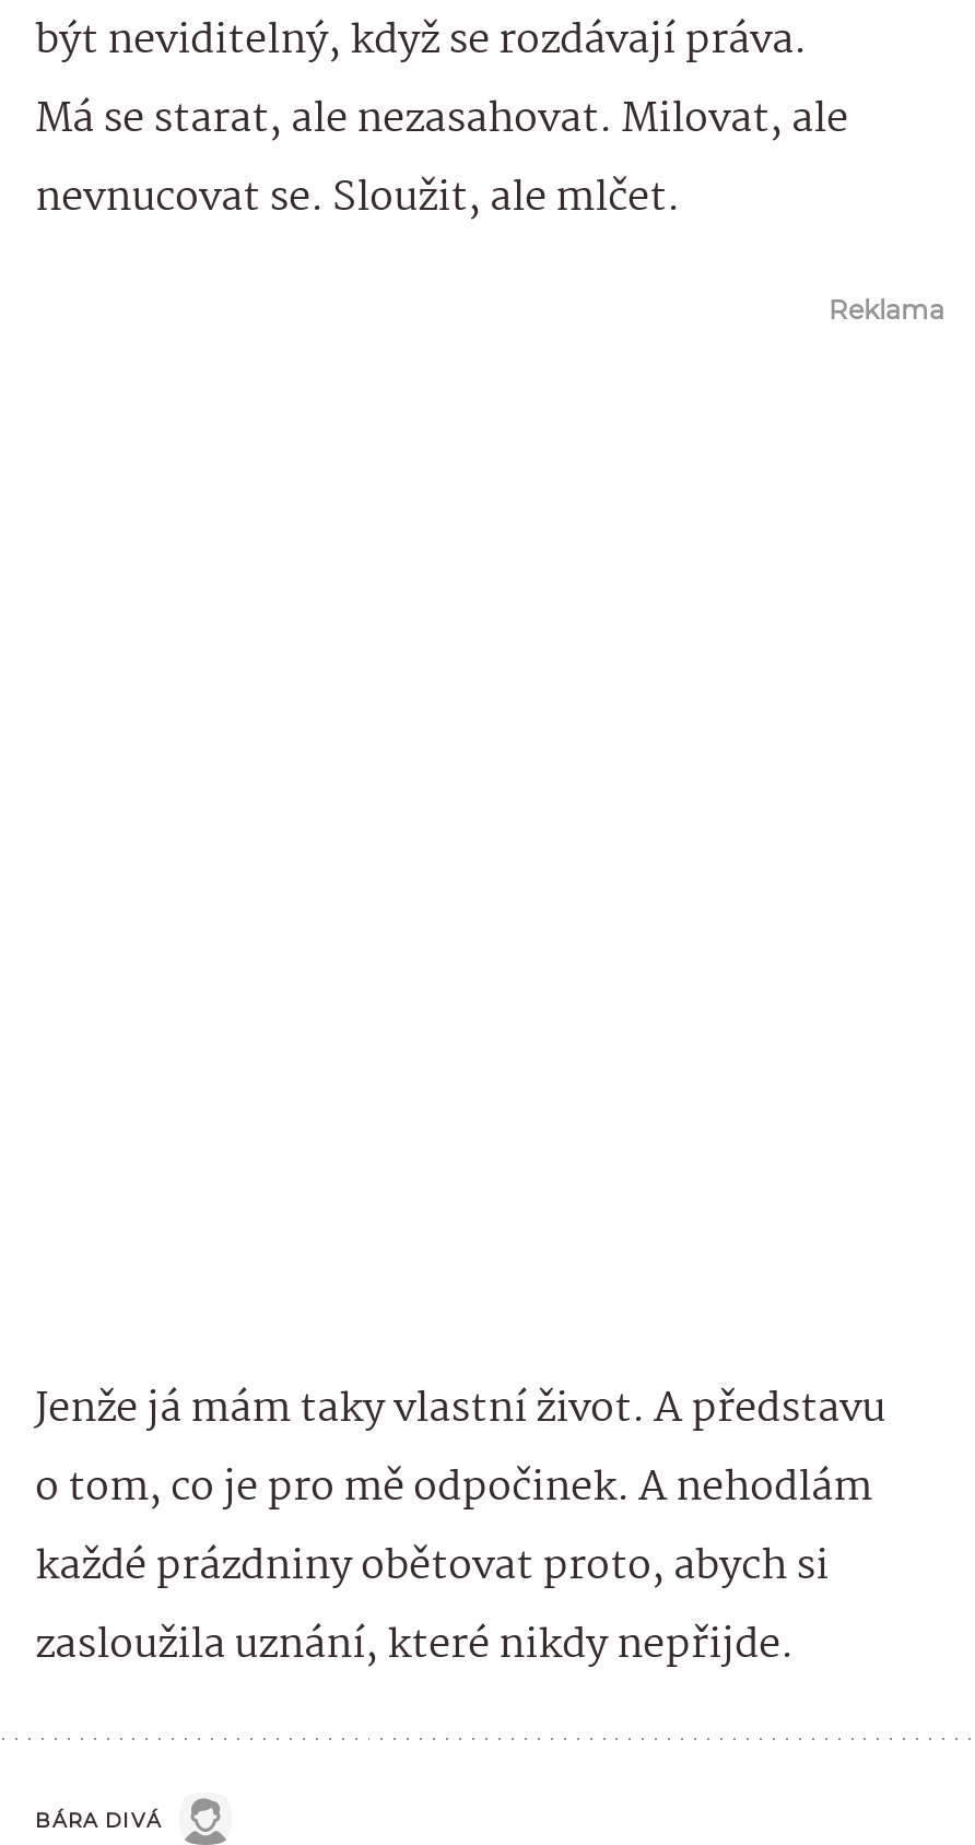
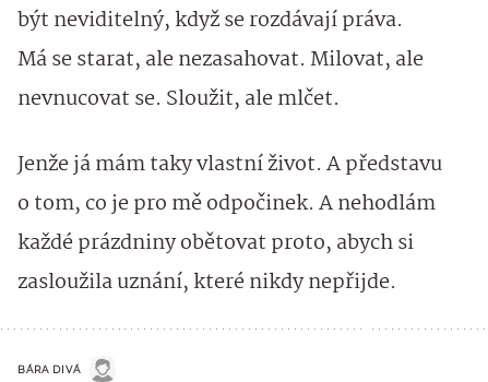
- Reklama
